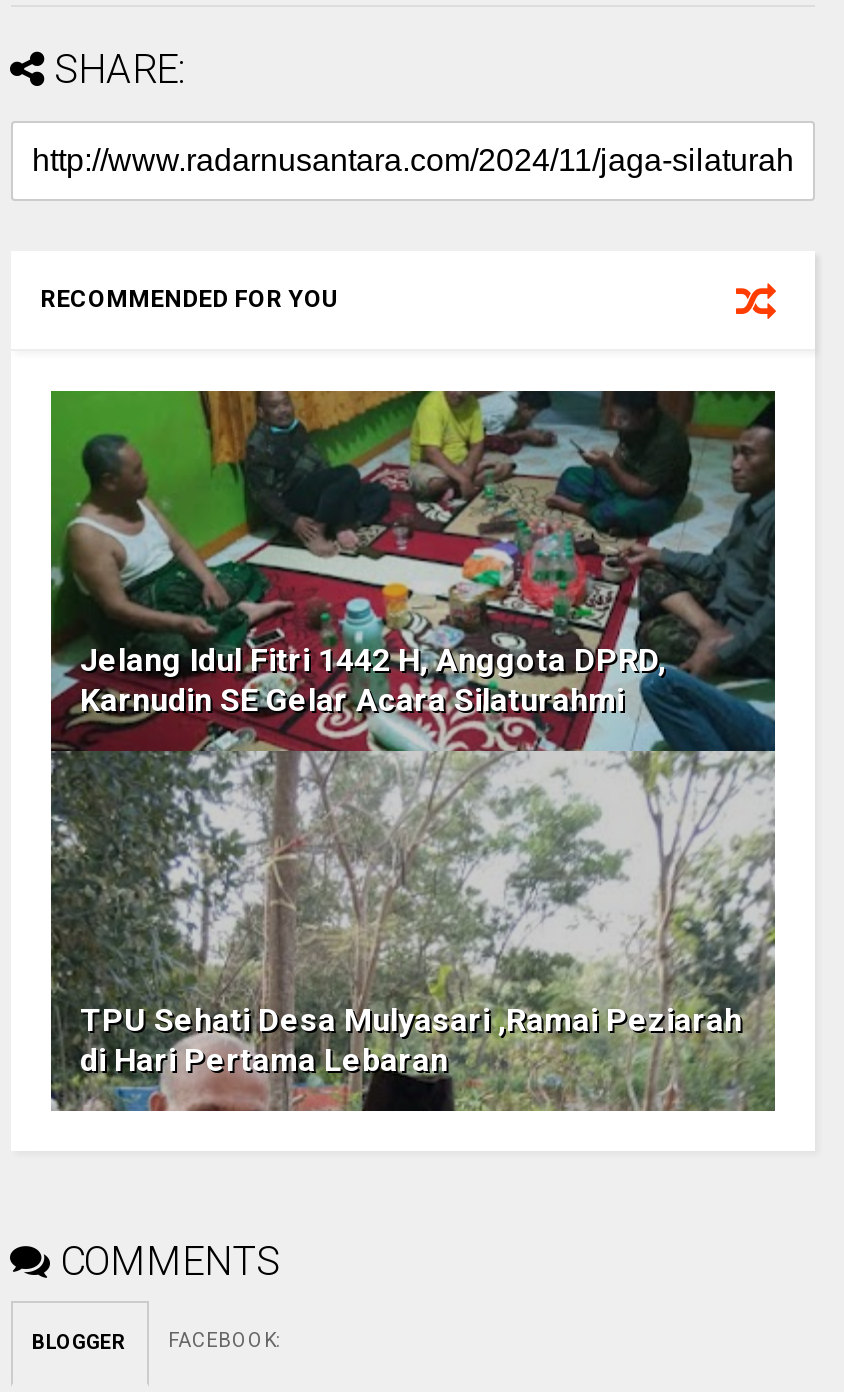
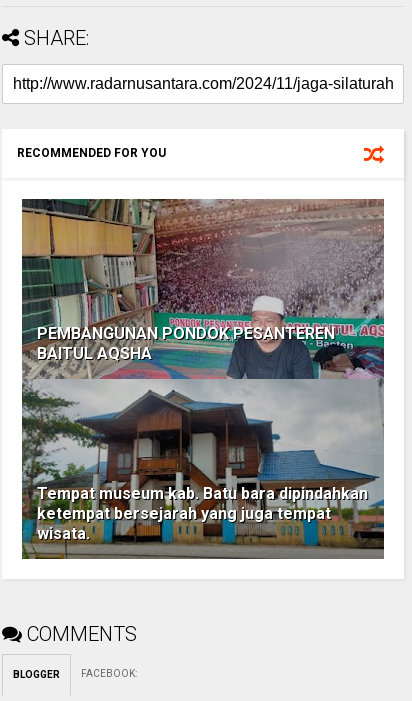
- [image]
- Jelang Idul Fitri 1442 H, Anggota DPRD,
- Karnudin SE Gelar Acara Silaturahmi
+ [image]
+ PEMBANGUNAN PONDOK PESANTEREN
+ BAITUL AQSHA

- [image]
- TPU Sehati Desa Mulyasari ,Ramai Peziarah
- di Hari Pertama Lebaran
+ [image]
+ Tempat museum kab. Batu bara dipindahkan
+ ketempat bersejarah yang juga tempat
+ wisata.
